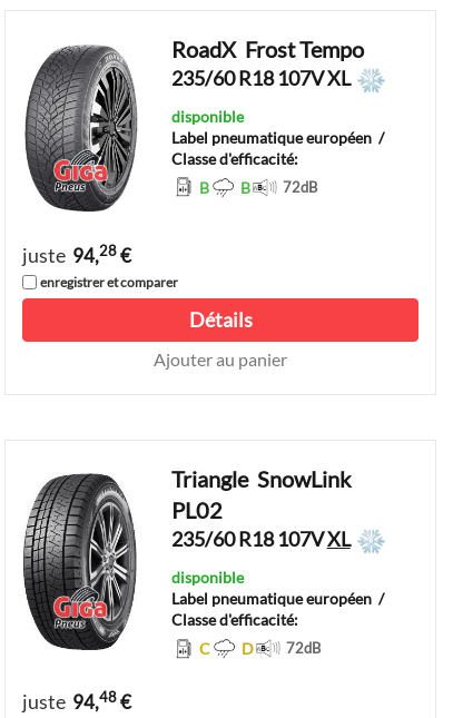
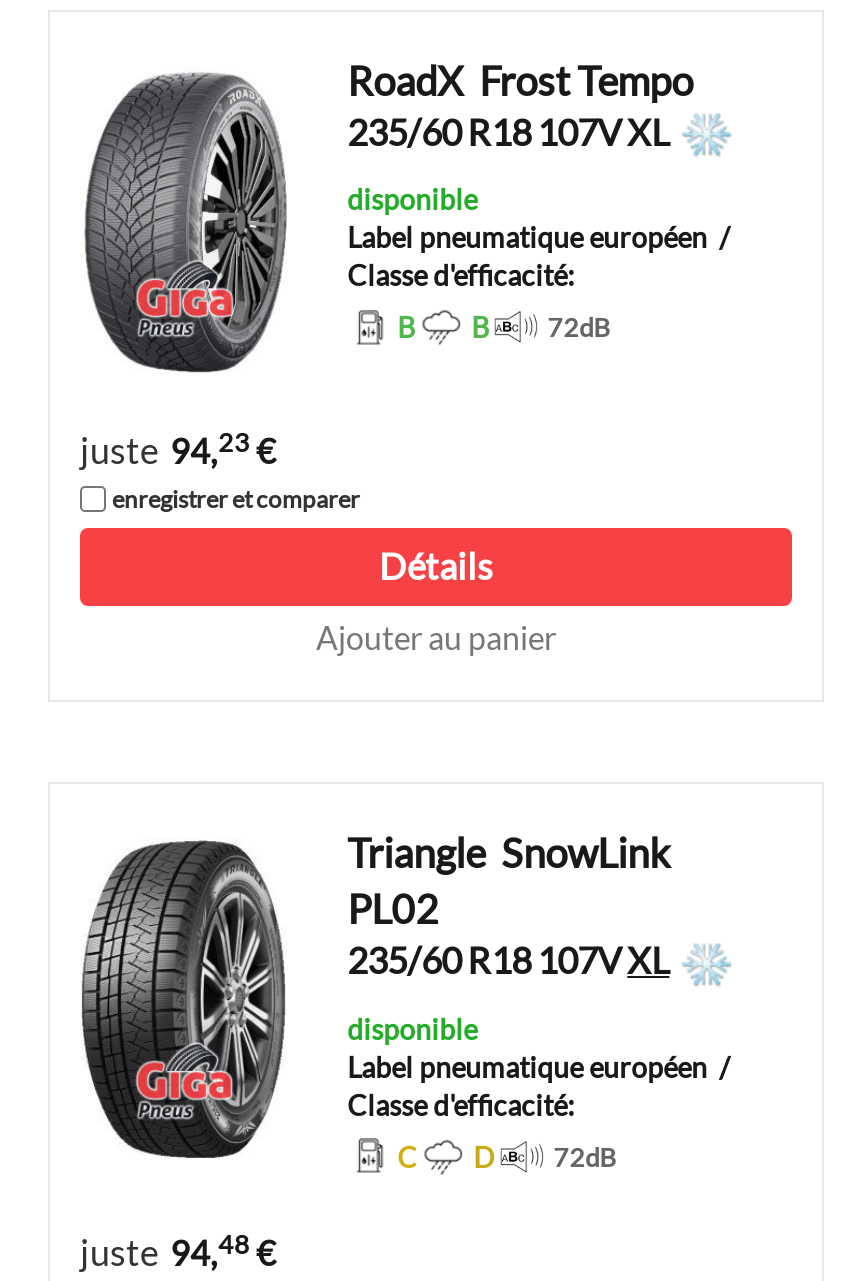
- juste 94,28€
+ juste 94,23€
